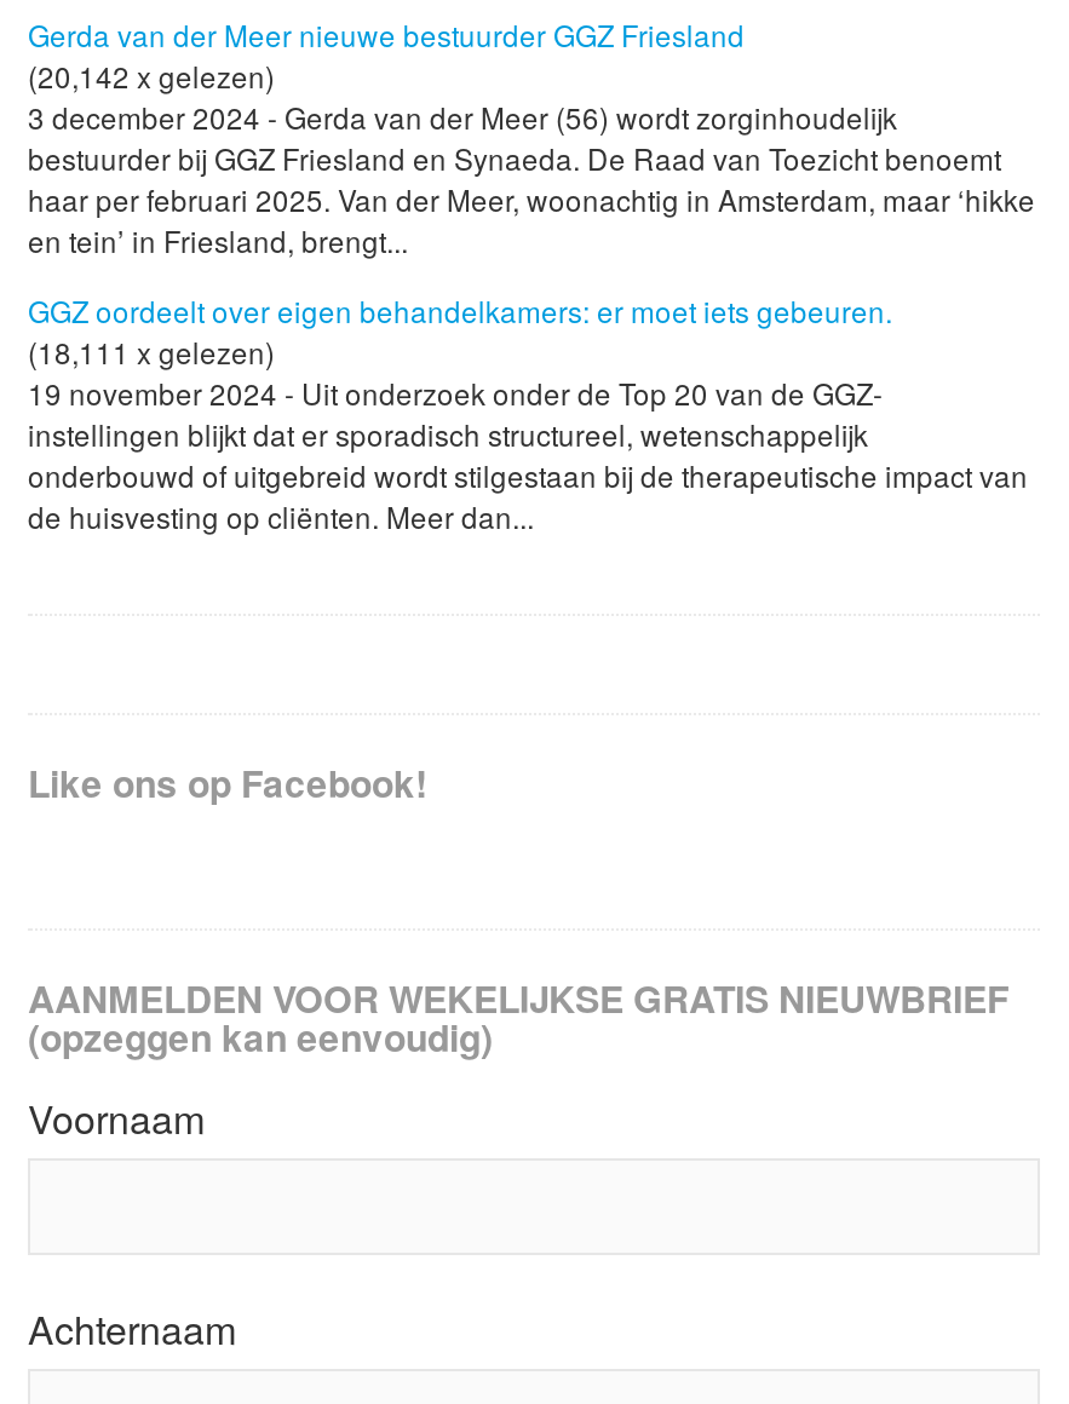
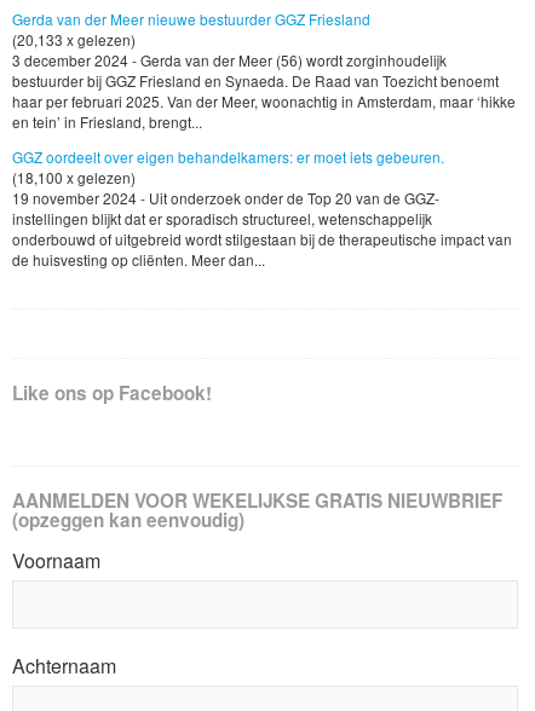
- (20,142 x gelezen)
+ (20,133 x gelezen)

- (18,111 x gelezen)
+ (18,100 x gelezen)
